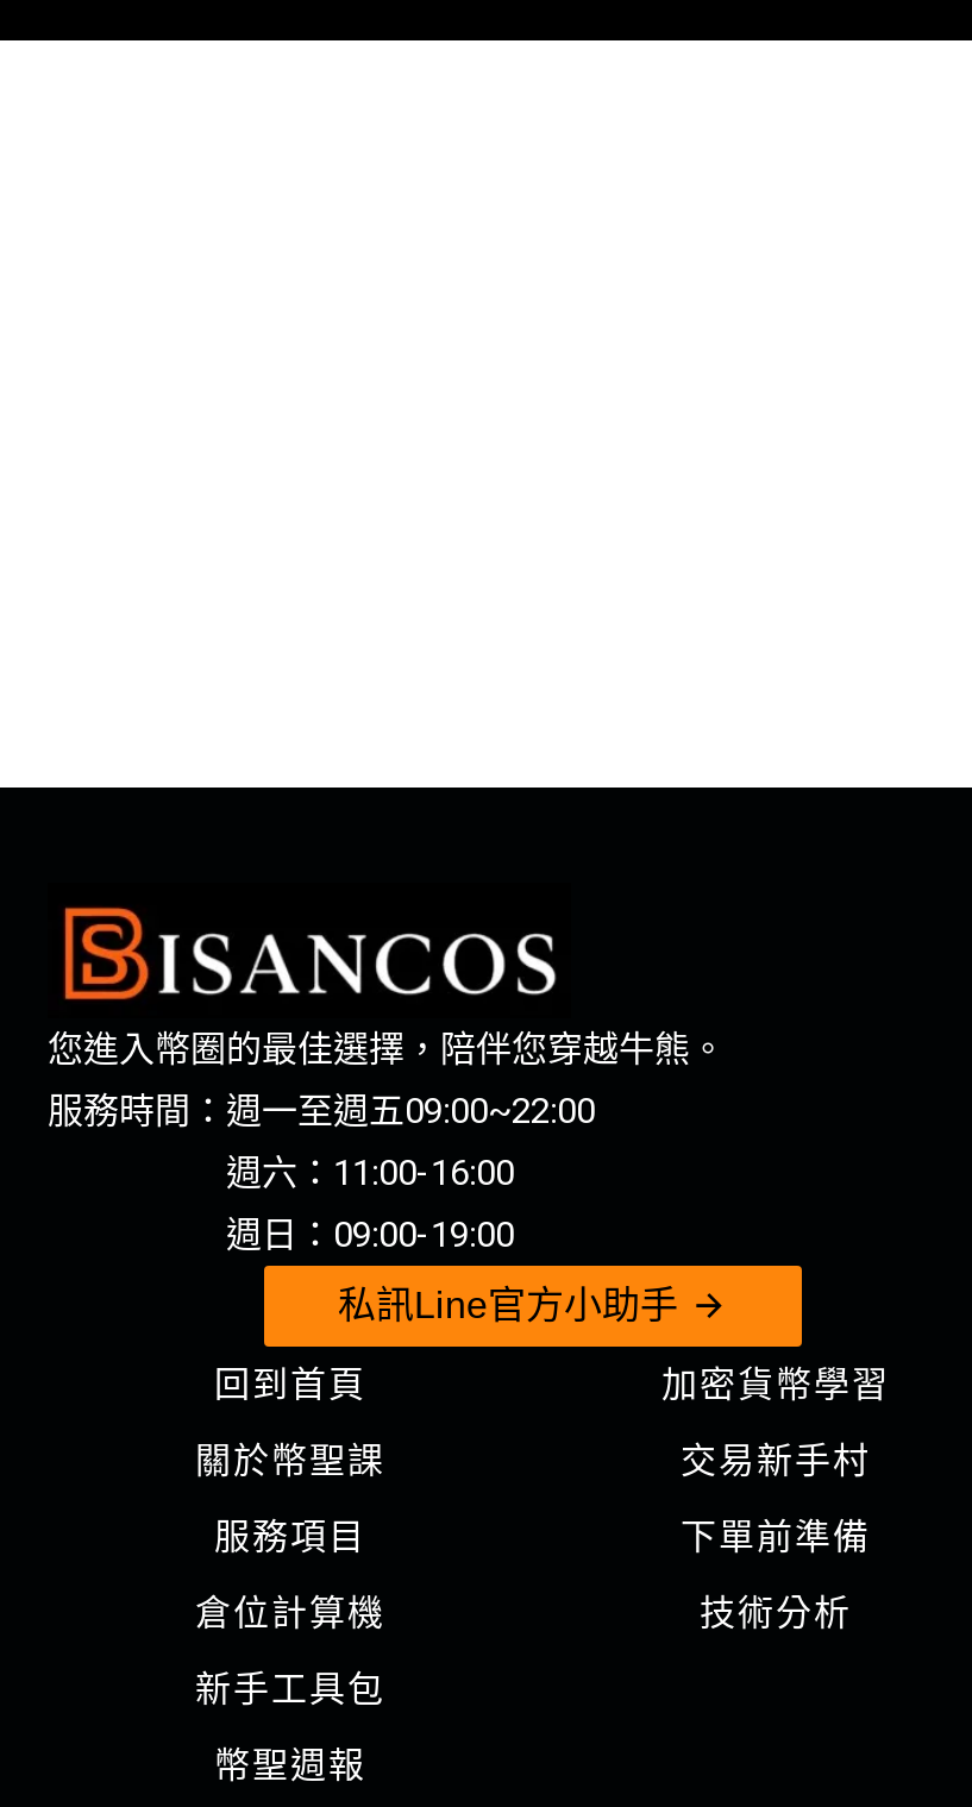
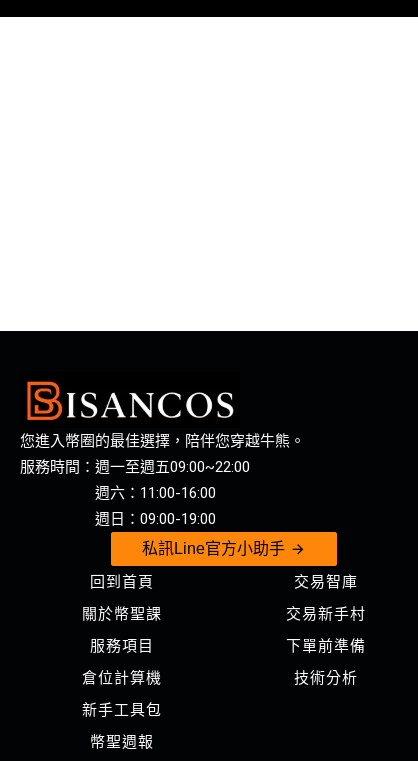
- 加密貨幣學習
+ 交易智庫
